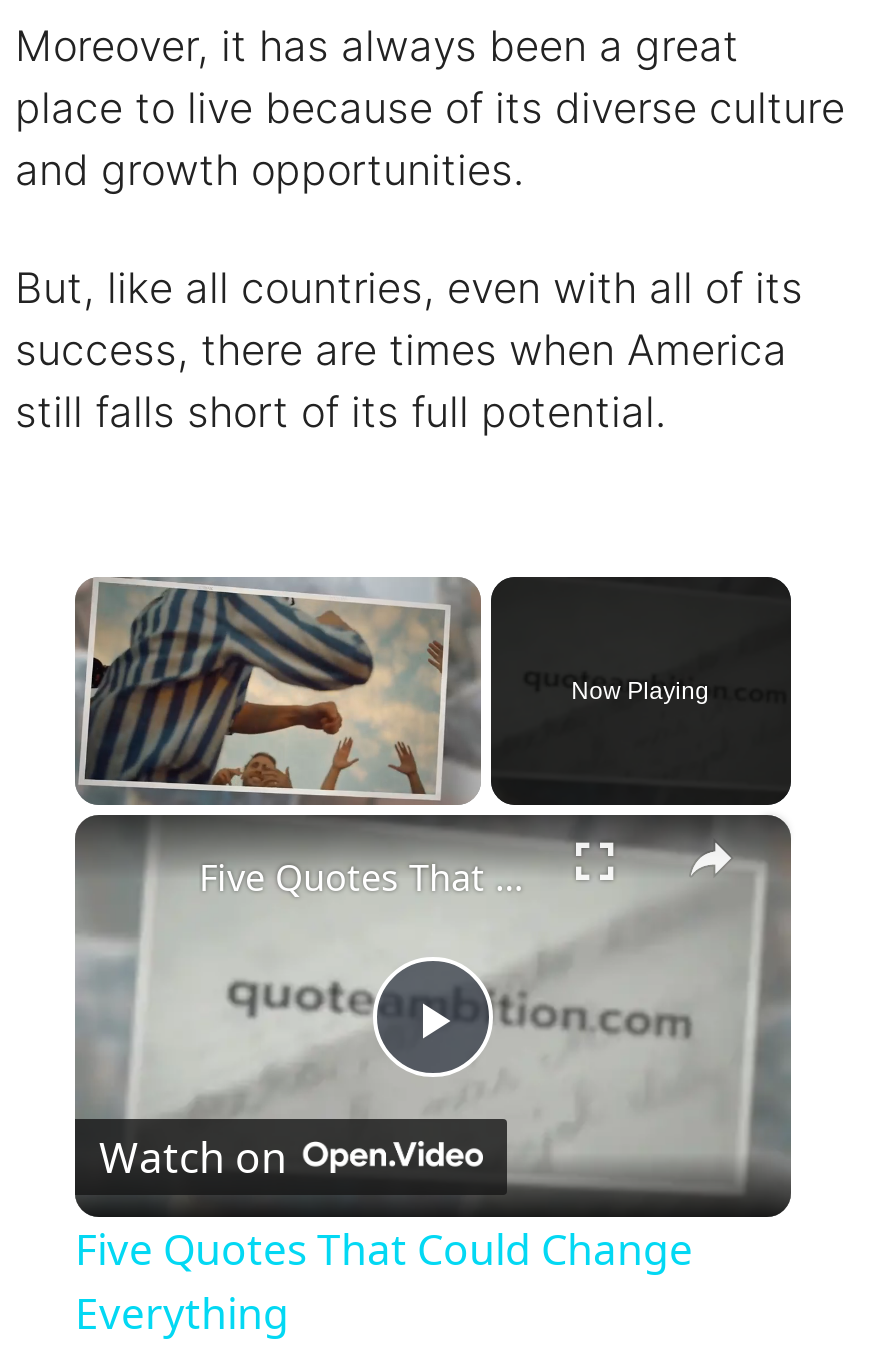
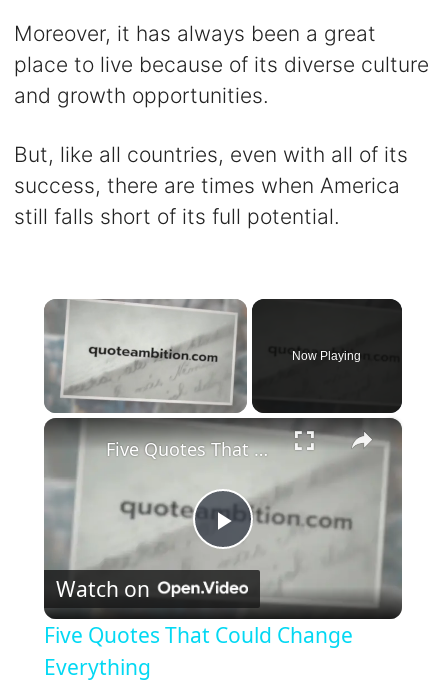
- [image]
+ [image]
